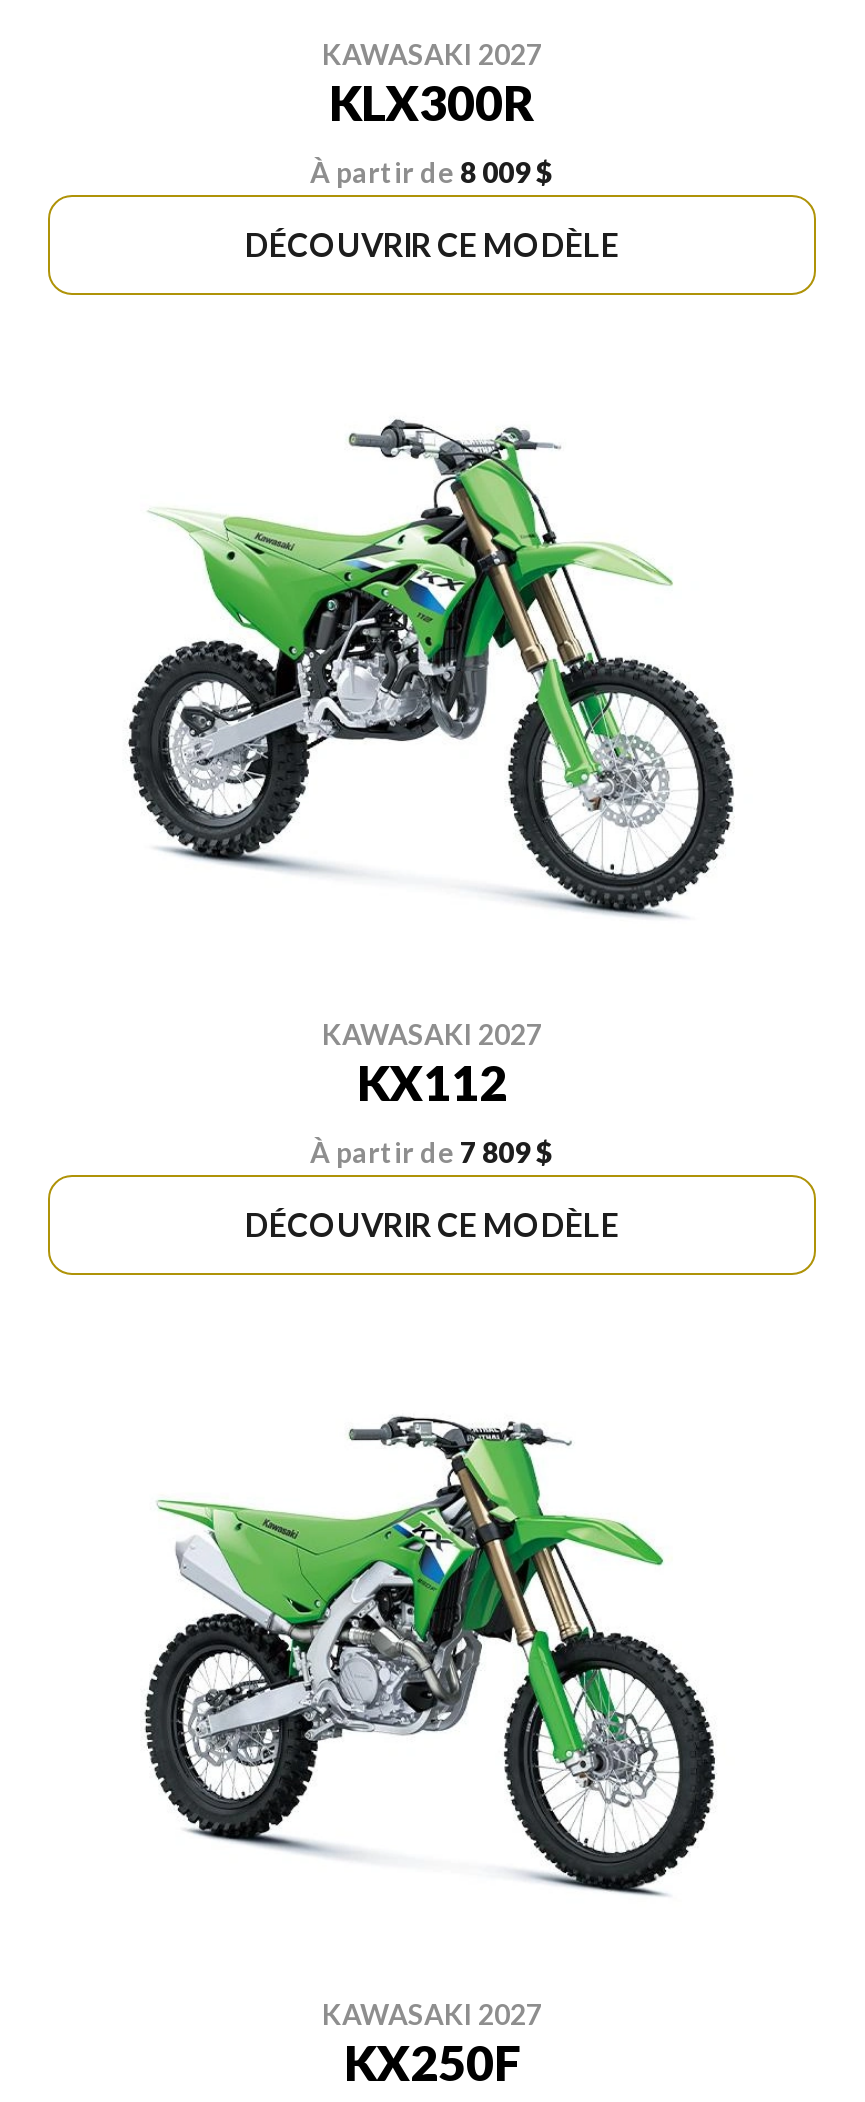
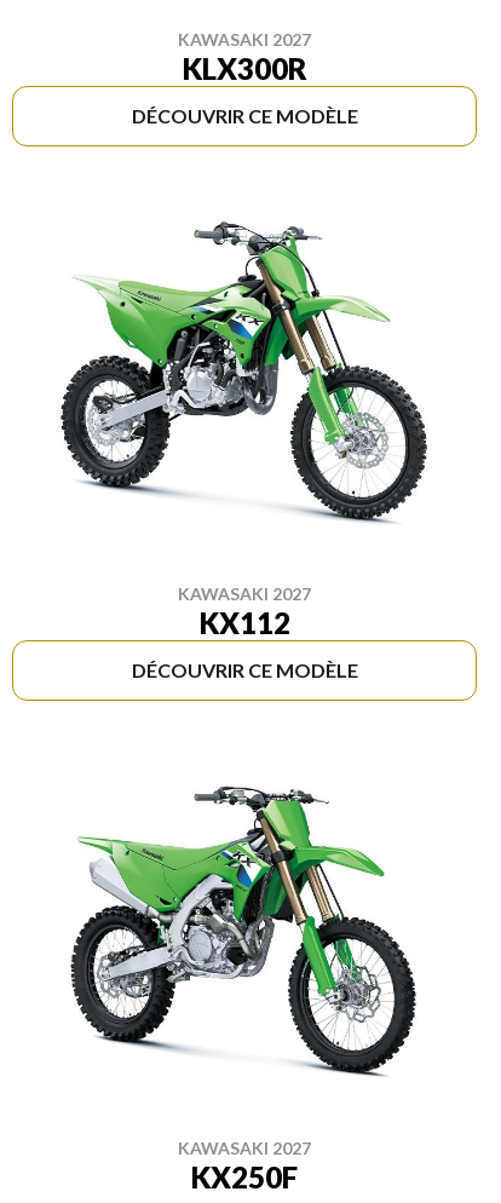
- À partir de 8 009 $

- À partir de 7 809 $
